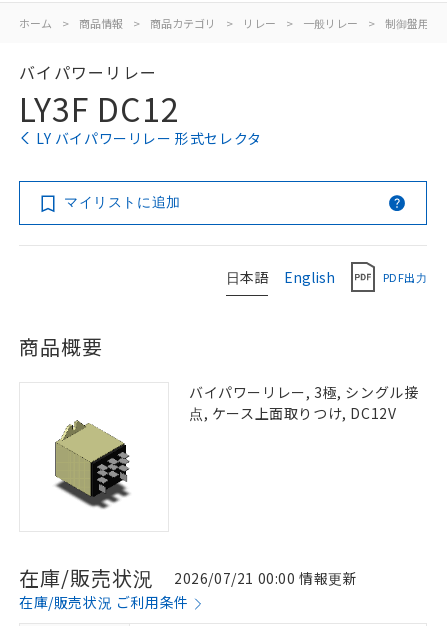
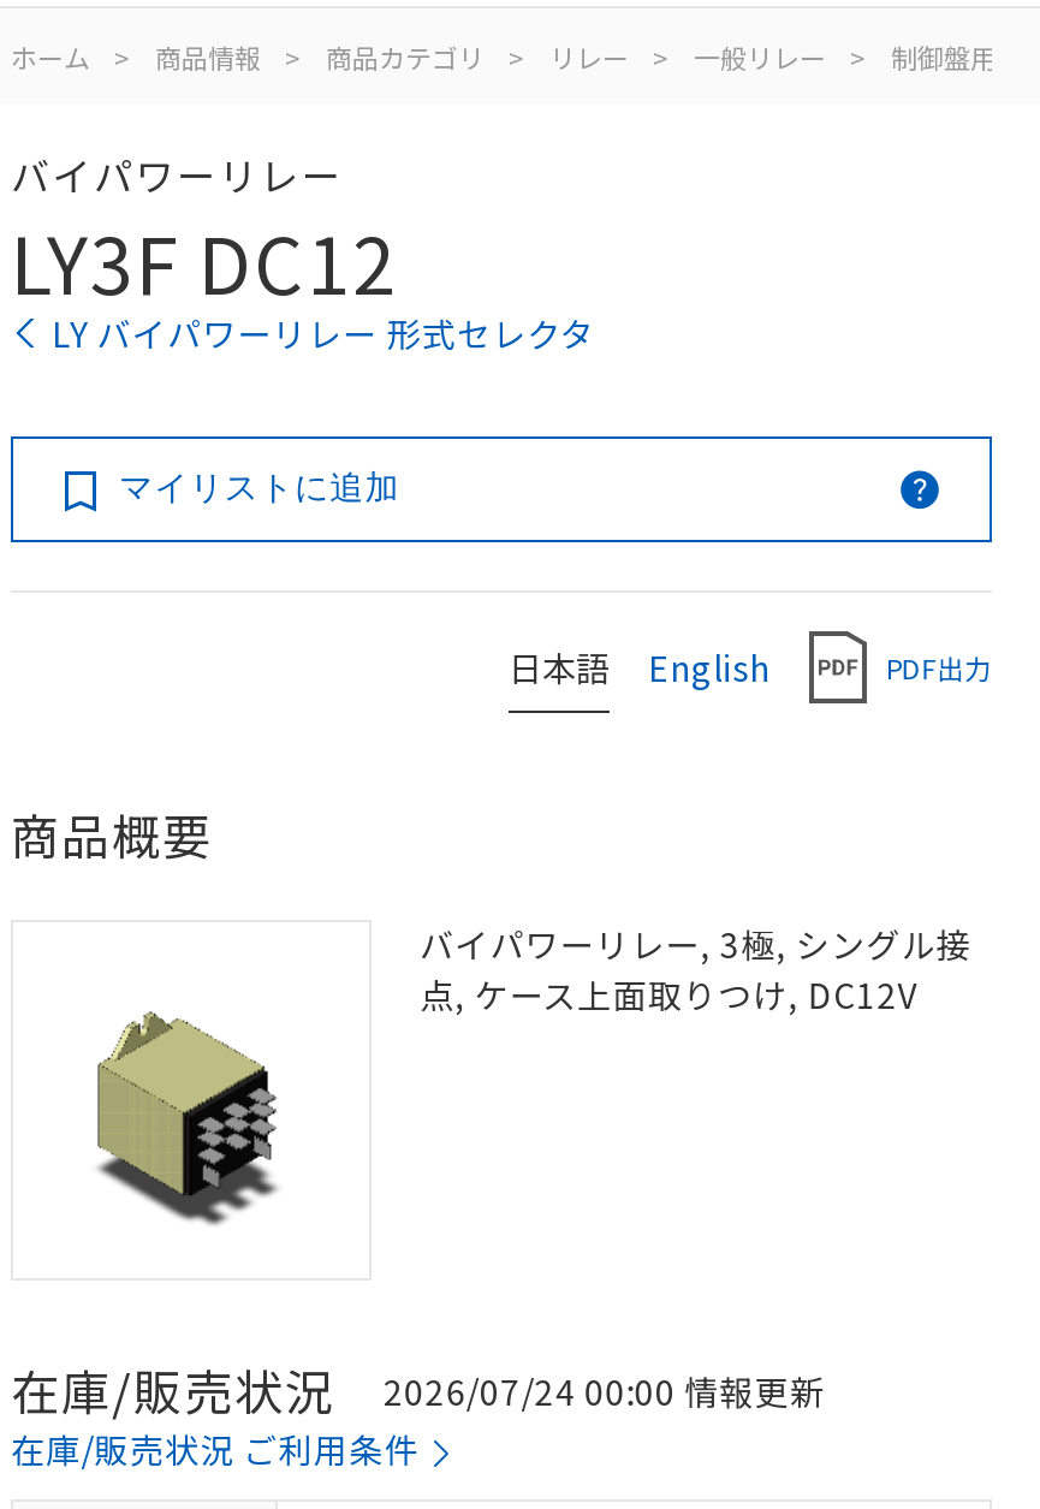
- 在庫/販売状況 2026/07/21 00:00 情報更新
+ 在庫/販売状況 2026/07/24 00:00 情報更新
